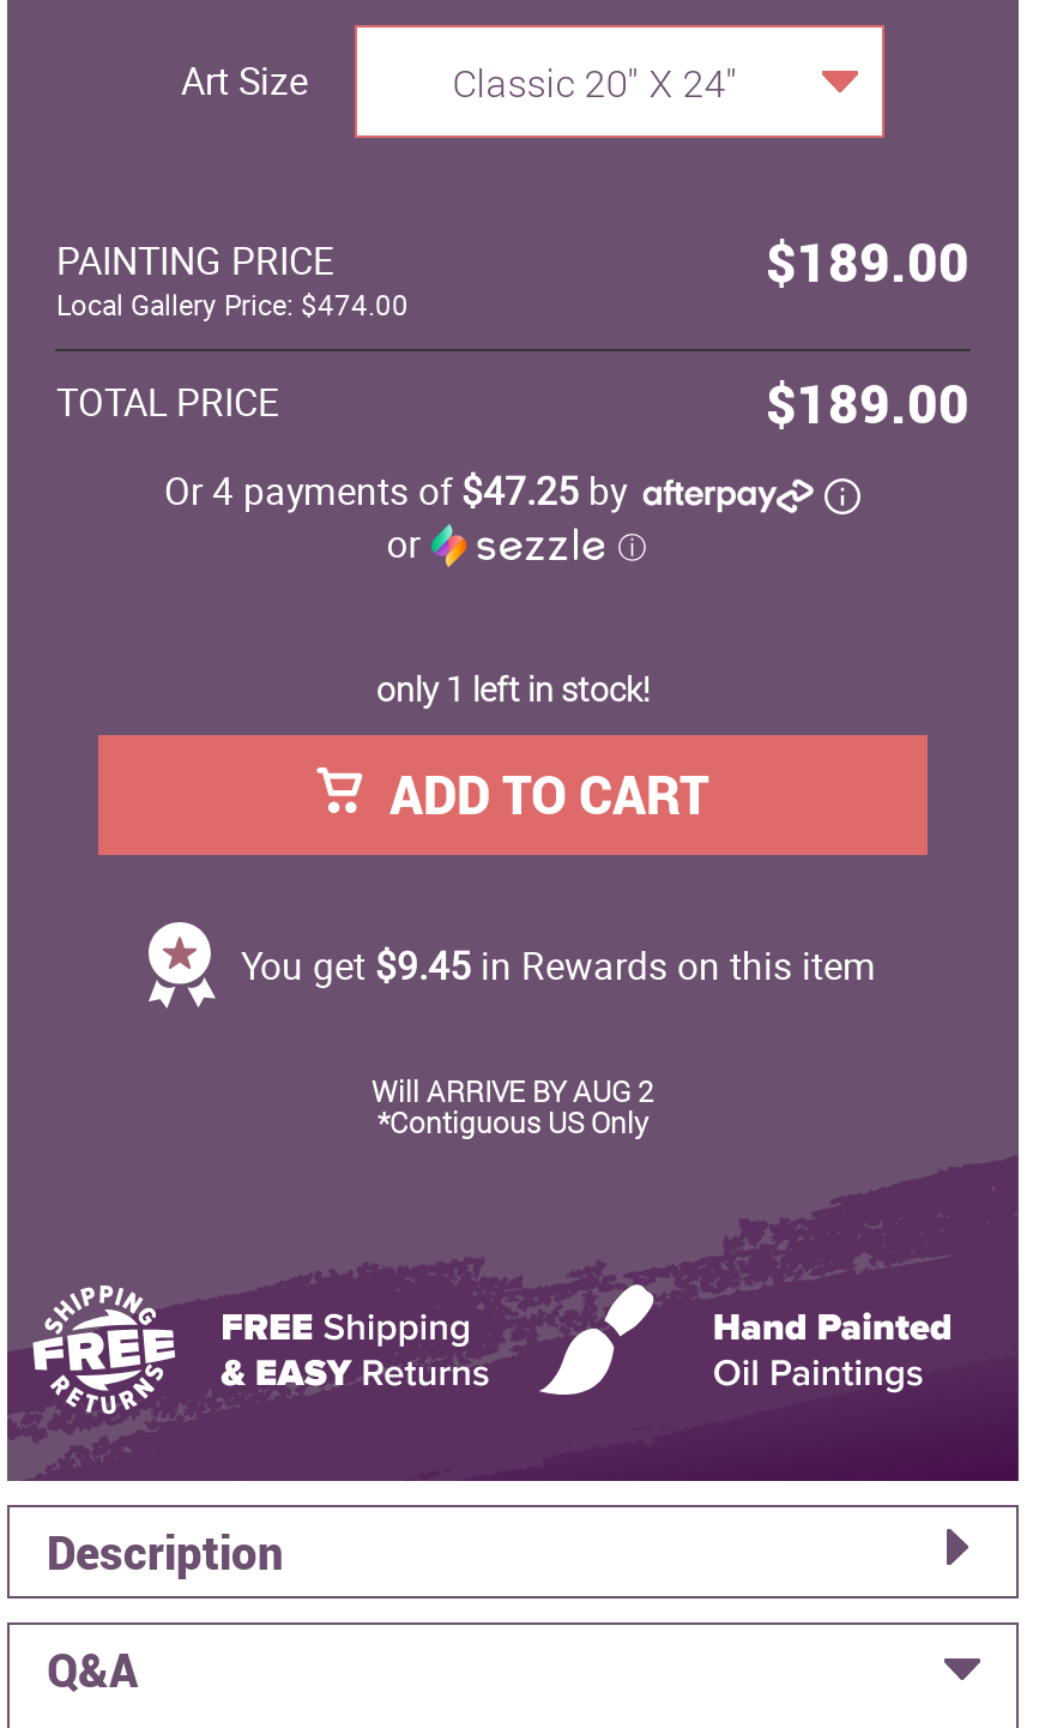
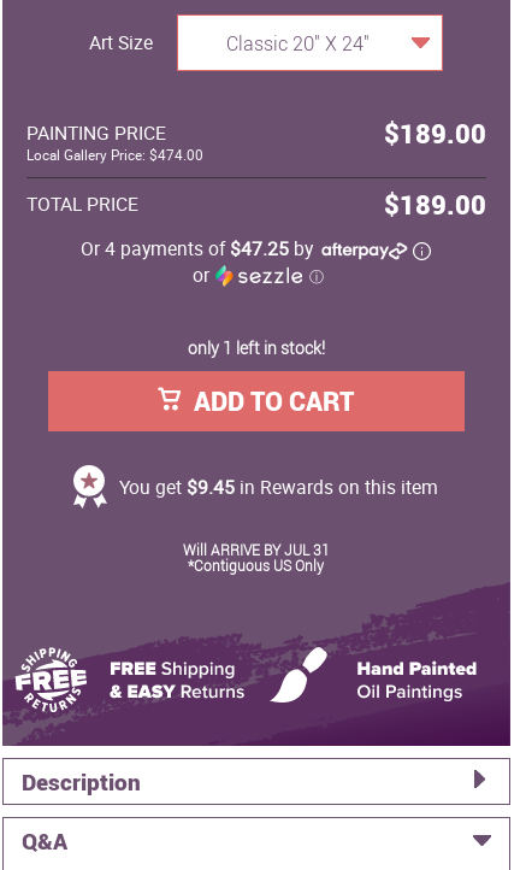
- Will ARRIVE BY AUG 2
+ Will ARRIVE BY JUL 31
